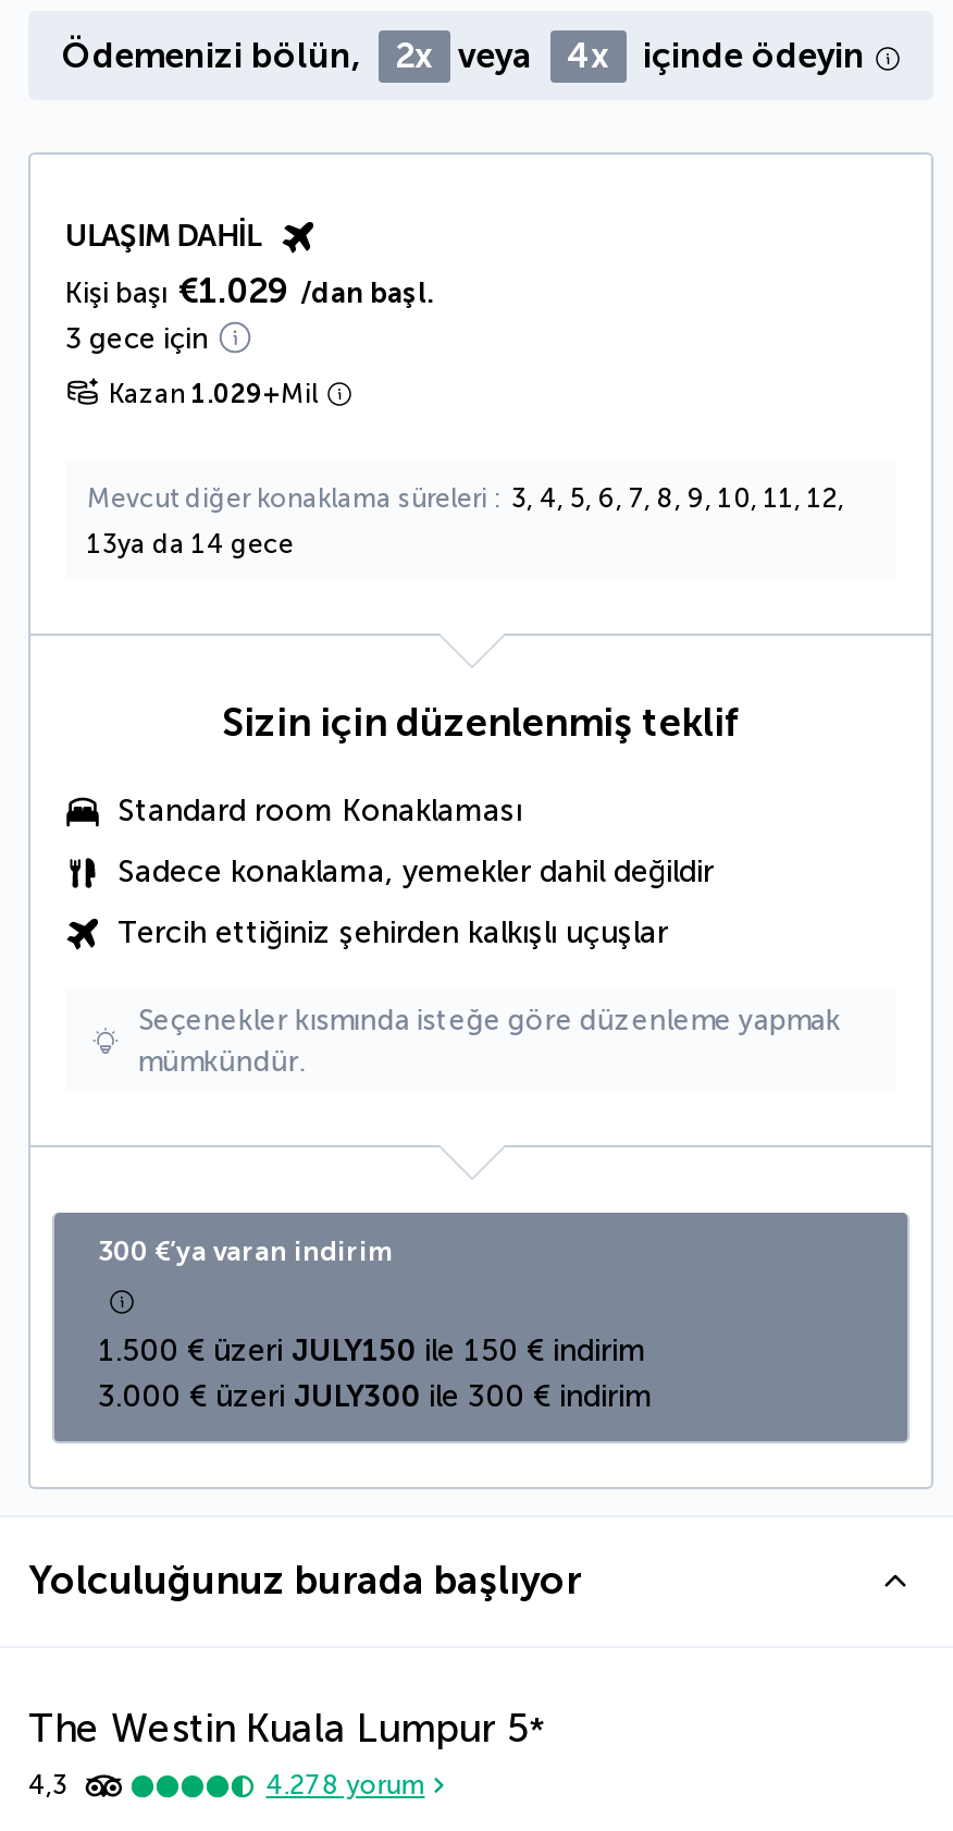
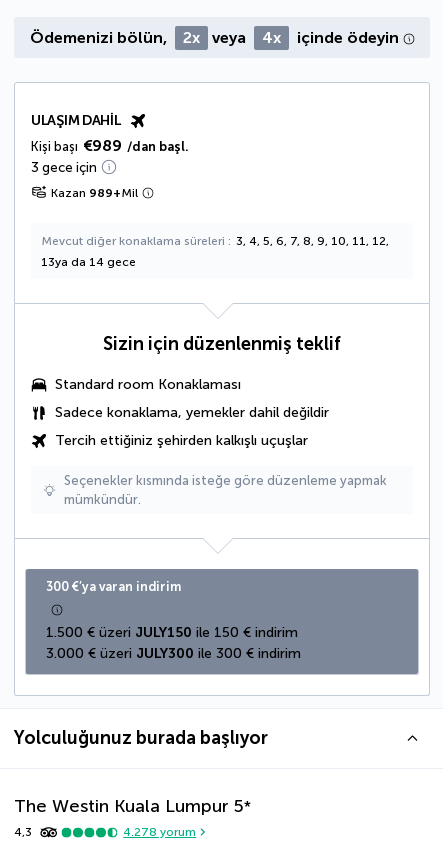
- Kişi başı €1.029 /dan başl.
+ Kişi başı €989 /dan başl.

- Kazan 1.029+Mil
+ Kazan 989+Mil
